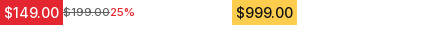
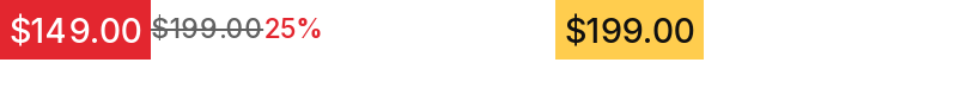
- $999.00
+ $199.00
